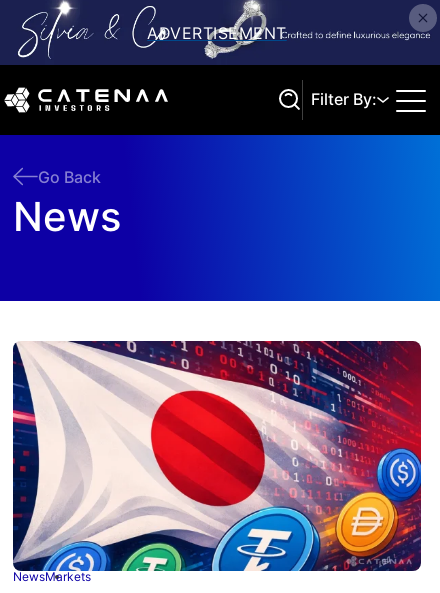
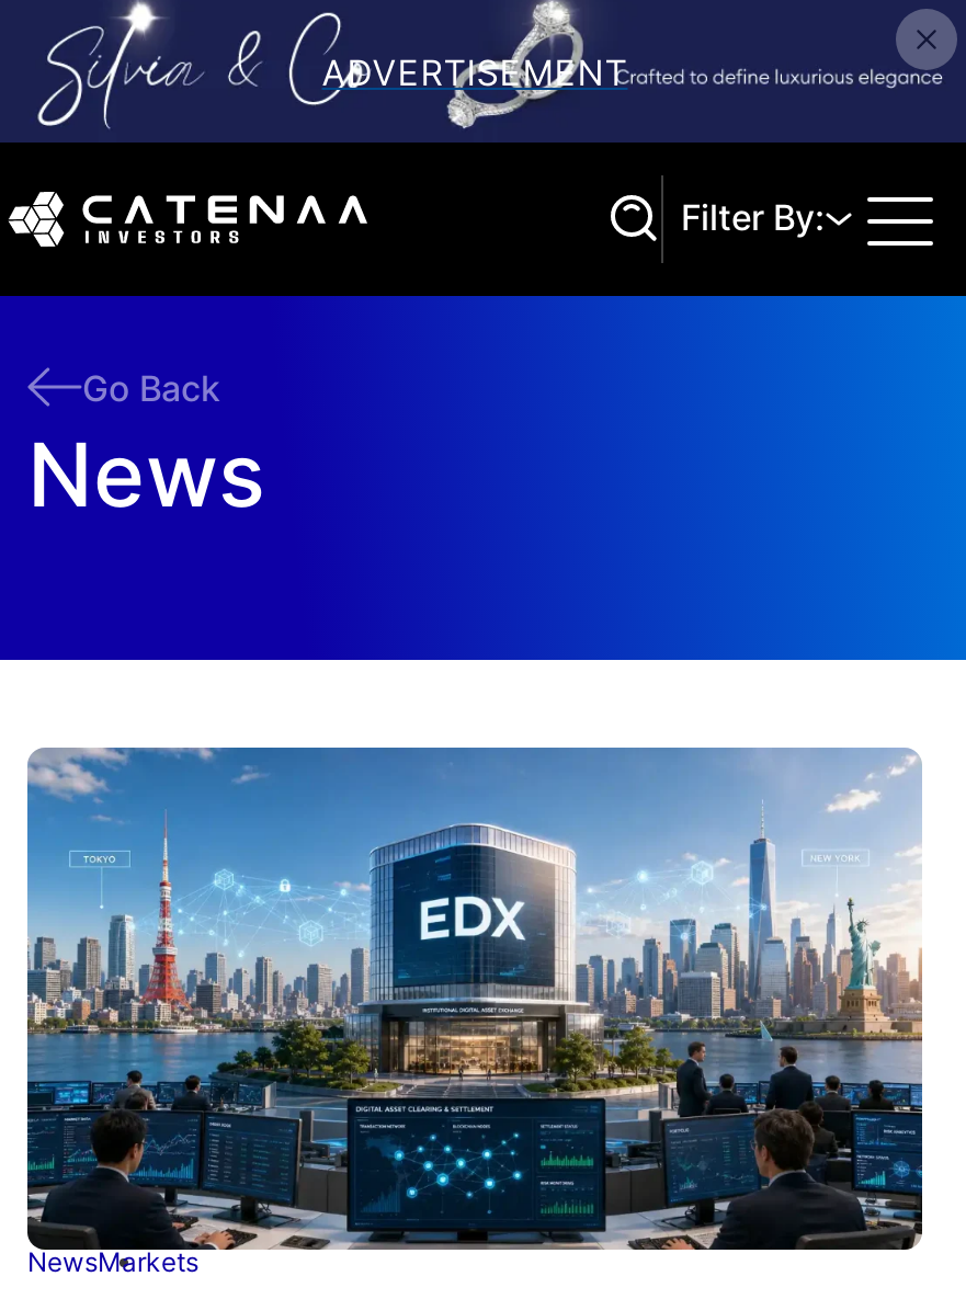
- [image]
+ [image]
